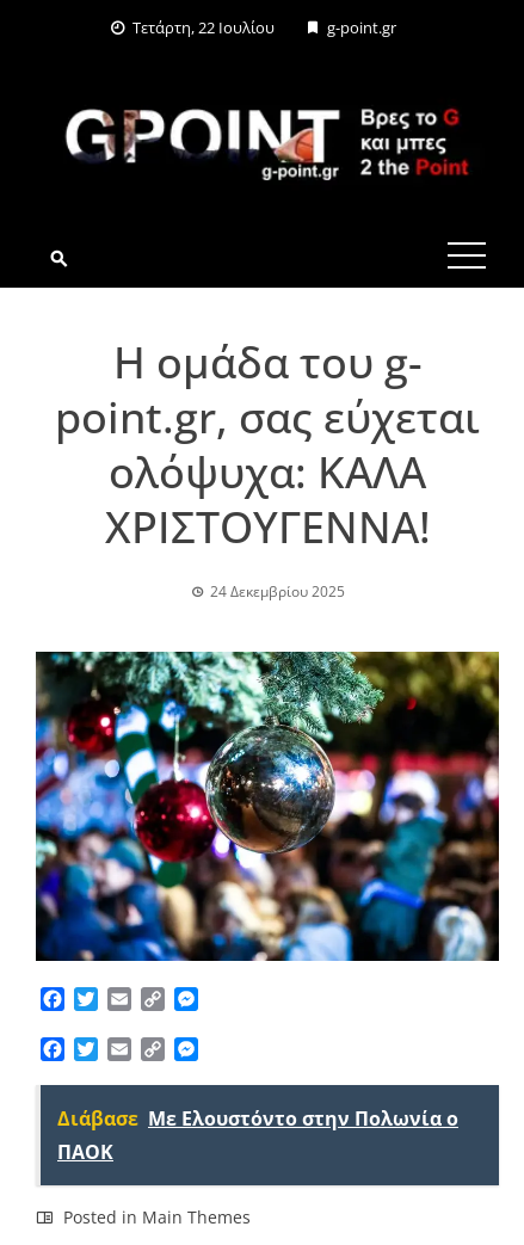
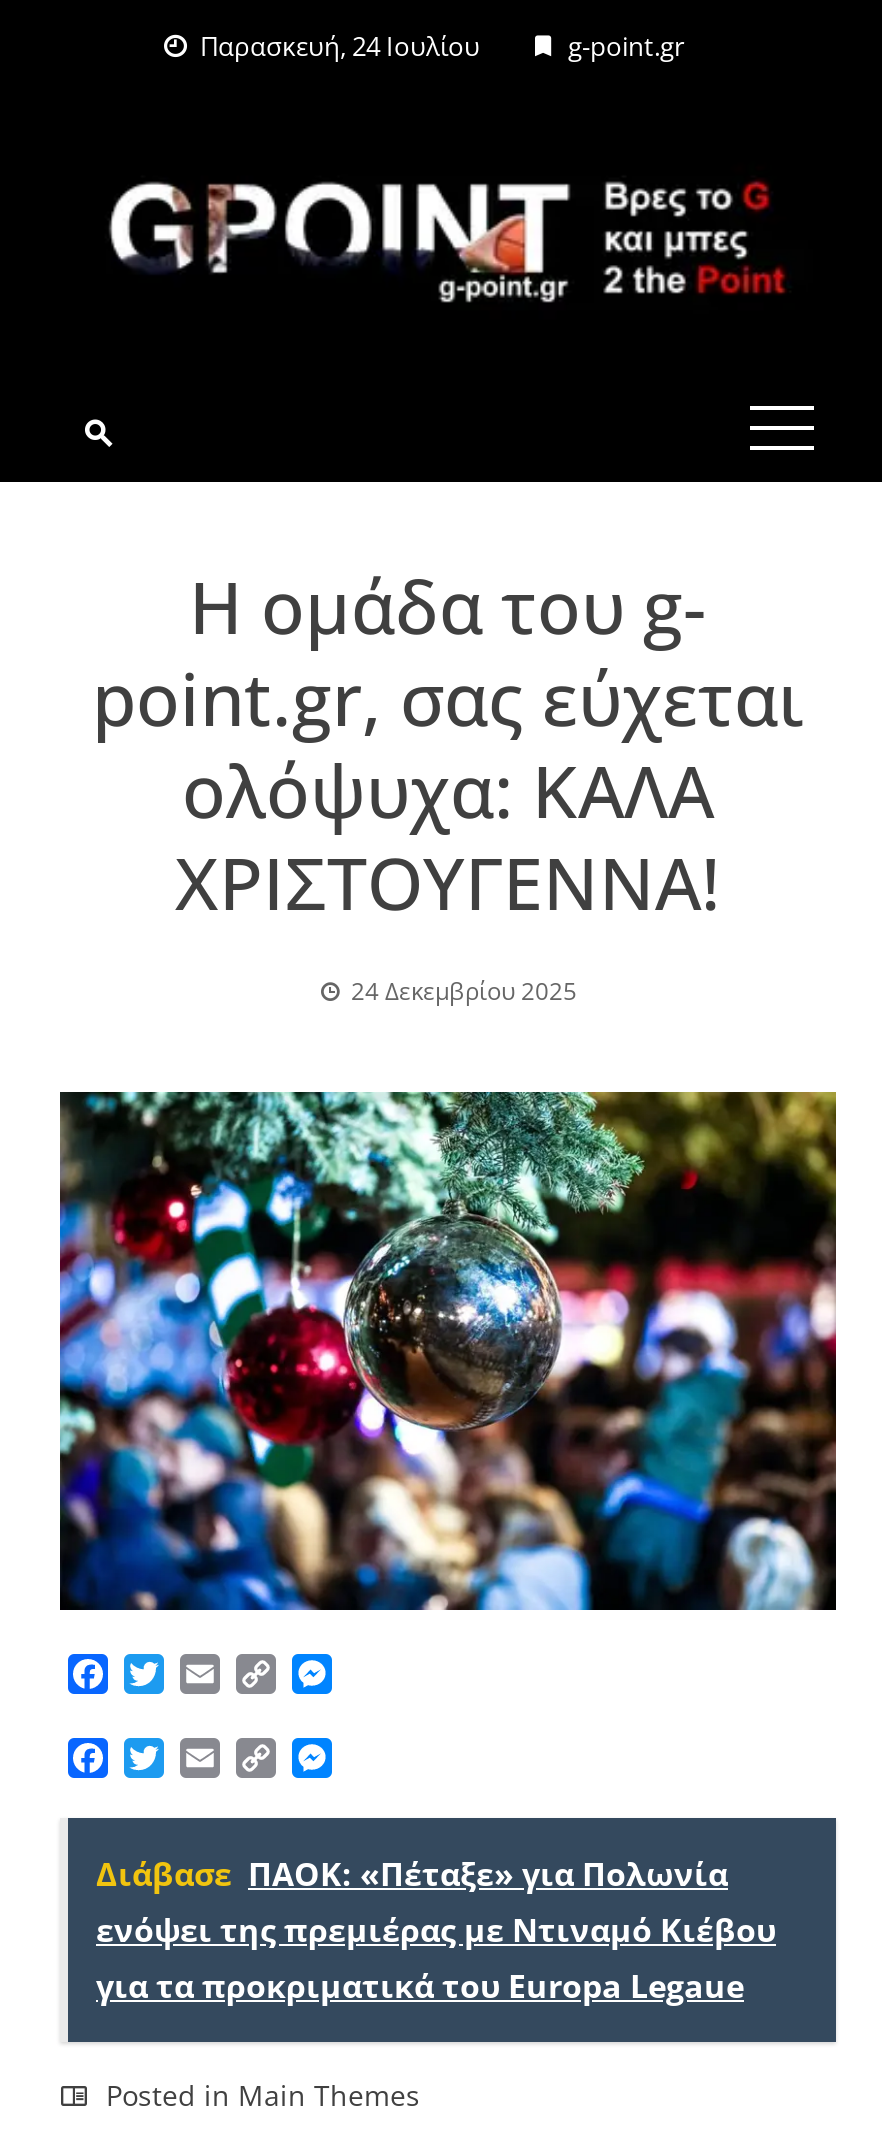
- Τετάρτη, 22 Ιουλίου
+ Παρασκευή, 24 Ιουλίου

- Διάβασε Με Ελουστόντο στην Πολωνία ο
- ΠΑΟΚ
+ Διάβασε ΠΑΟΚ: «Πέταξε» για Πολωνία
+ ενόψει της πρεμιέρας με Ντιναμό Κιέβου
+ για τα πρoκριματικά του Europa Legaue
